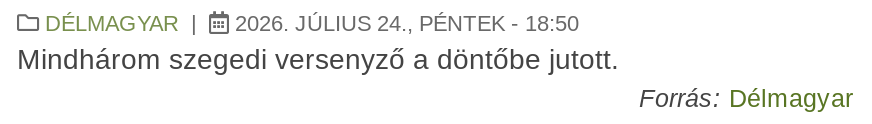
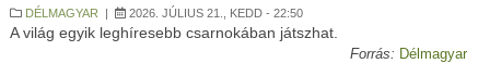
- 2026. JÚLIUS 24., PÉNTEK - 18:50
- Mindhárom szegedi versenyző a döntőbe jutott.
+ 2026. JÚLIUS 21., KEDD - 22:50
+ A világ egyik leghíresebb csarnokában játszhat.
